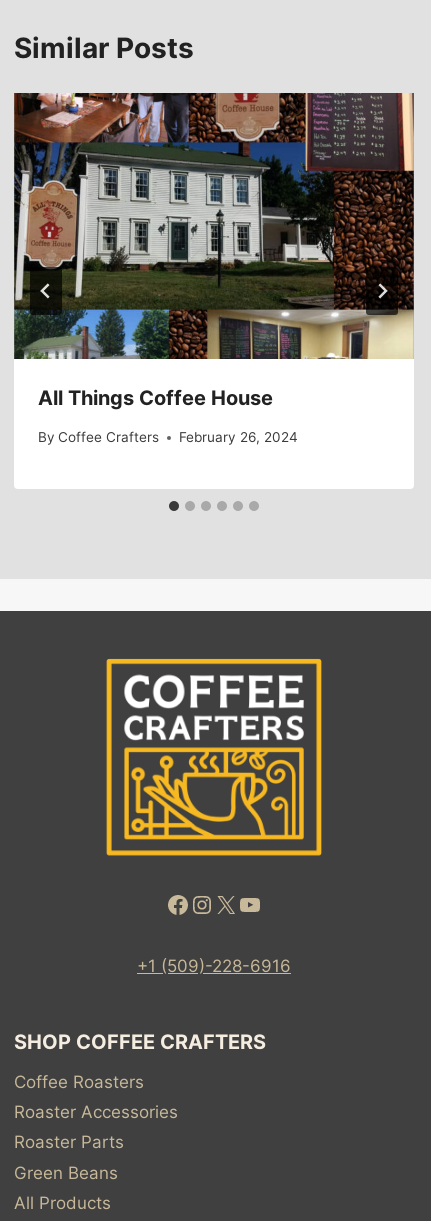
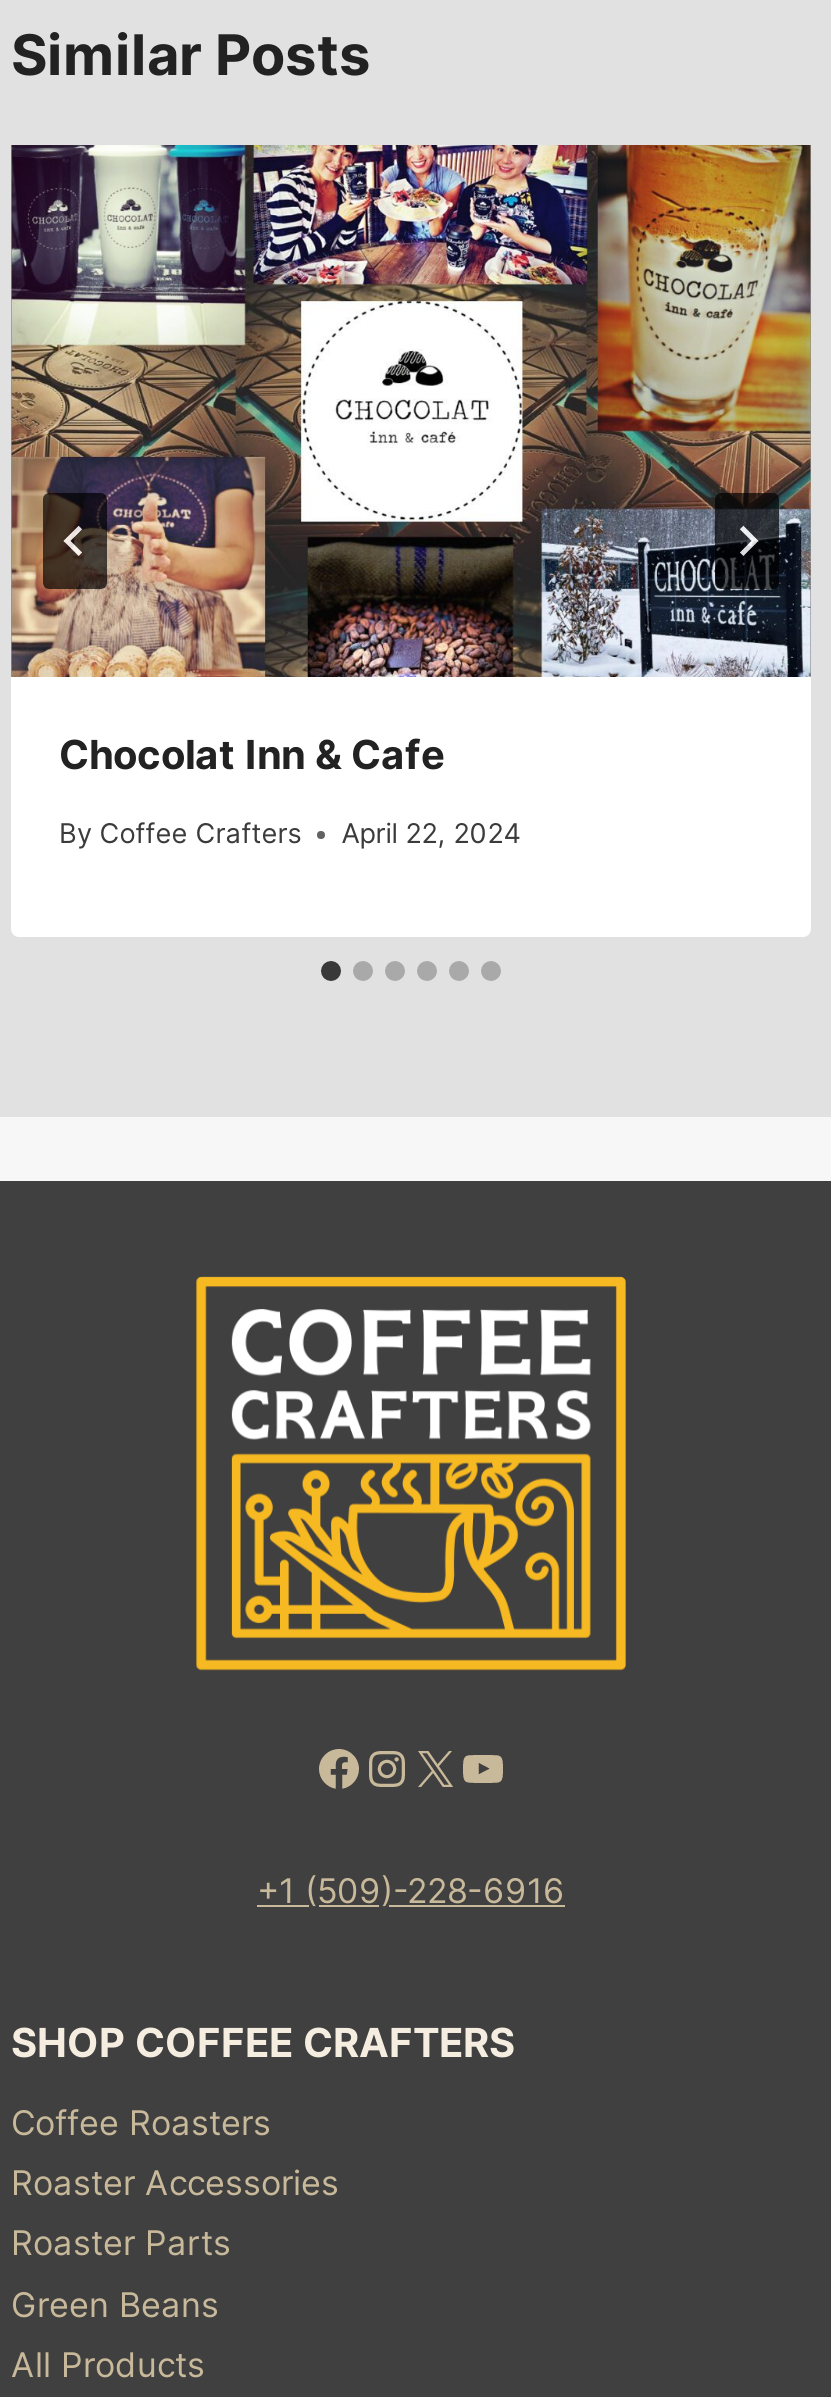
- [image]
- All Things Coffee House
+ [image]
+ Chocolat Inn & Cafe

- By Coffee Crafters February 26, 2024
+ By Coffee Crafters April 22, 2024
